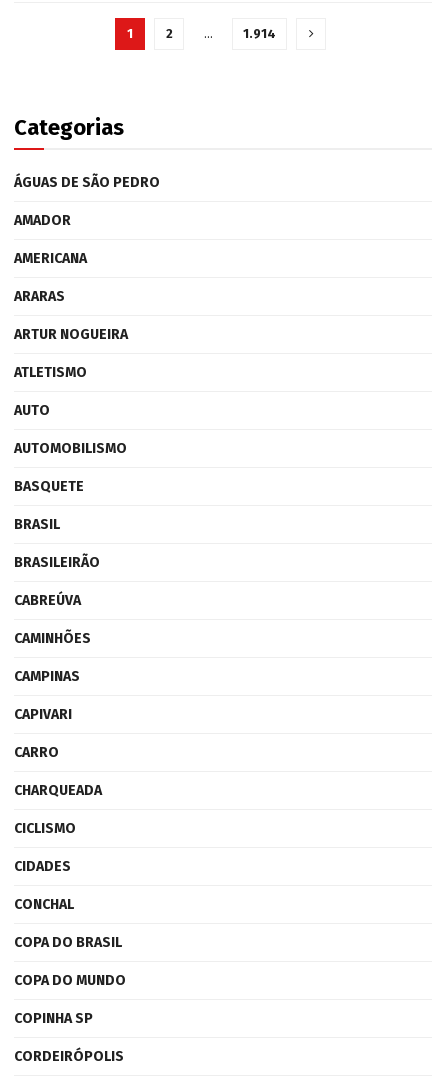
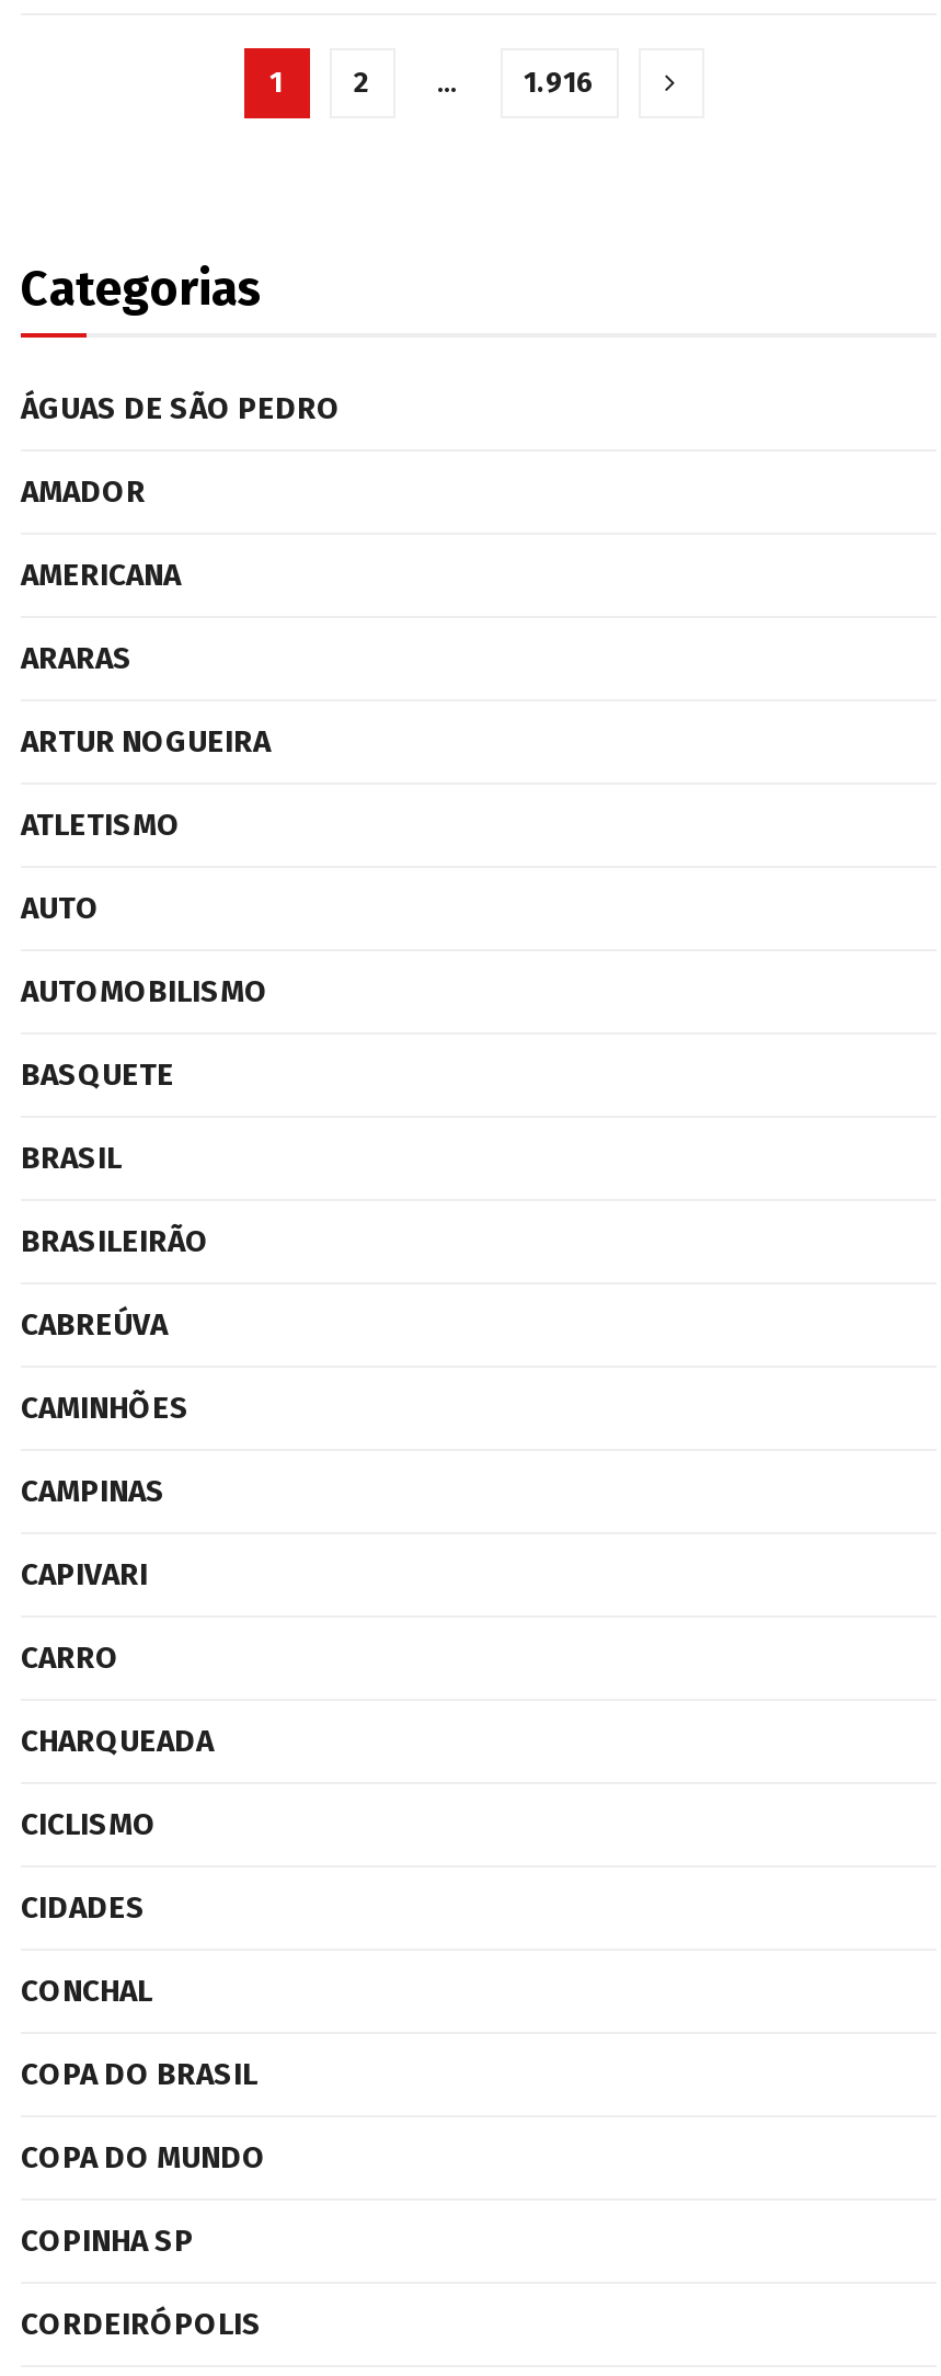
- 1.914
+ 1.916
